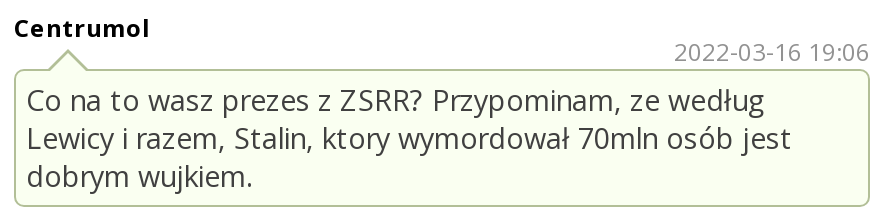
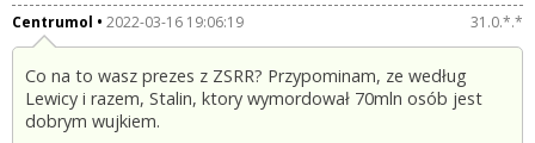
- 2022-03-16 19:06
+ 2022-03-16 19:06:19
+ 31.0.*.*
